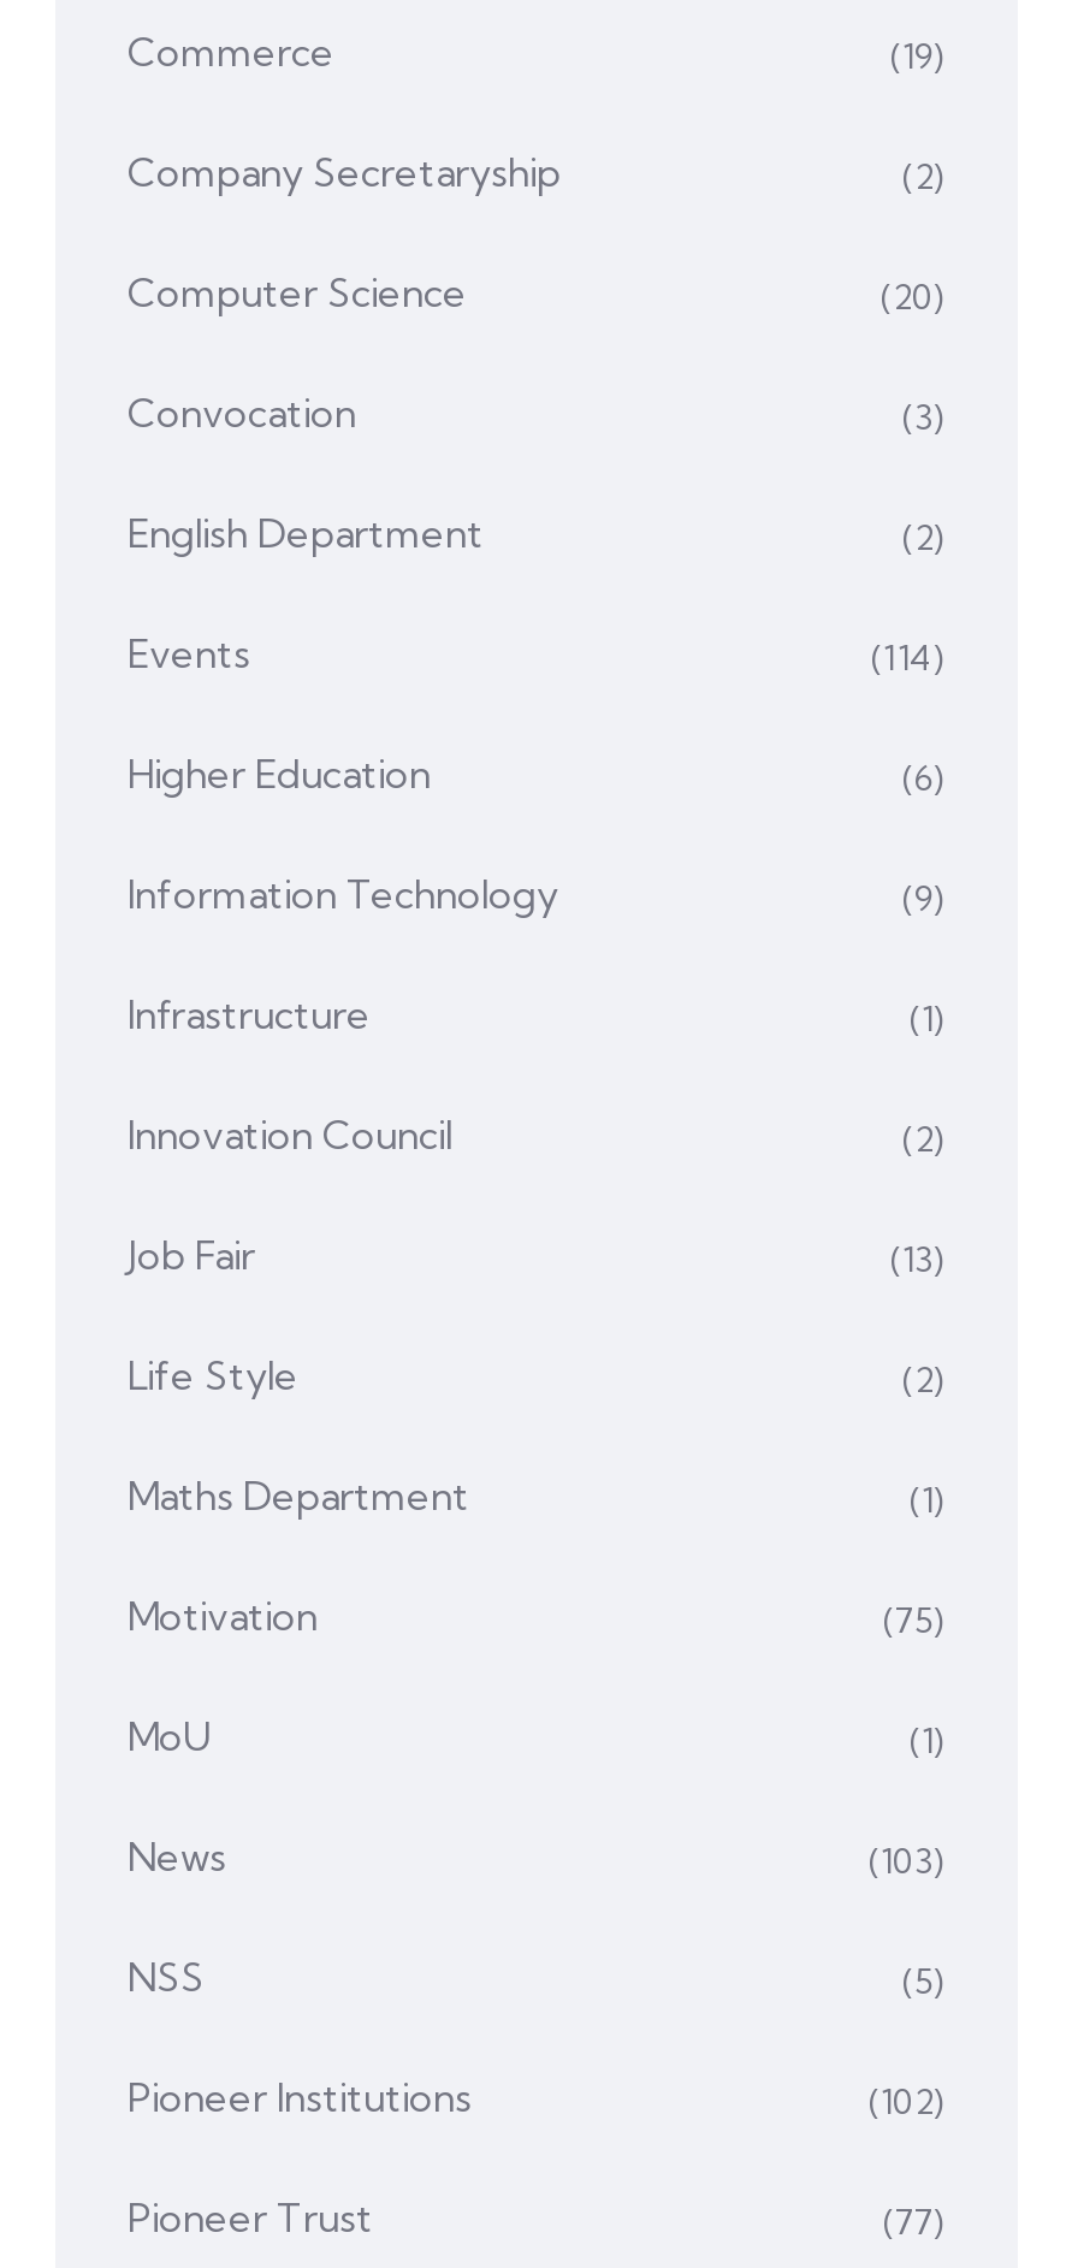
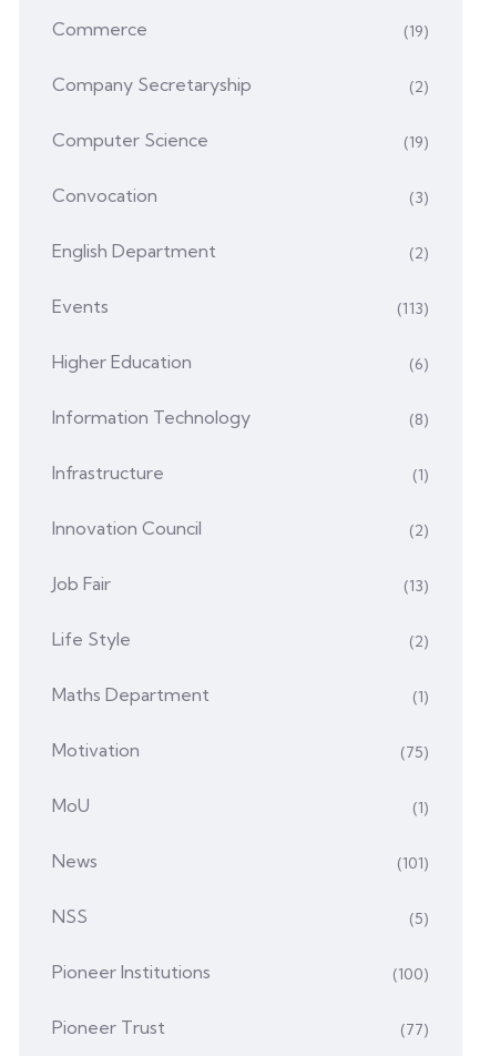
- (20)
+ (19)

- (114)
+ (113)

- (9)
+ (8)

- (103)
+ (101)

- (102)
+ (100)
